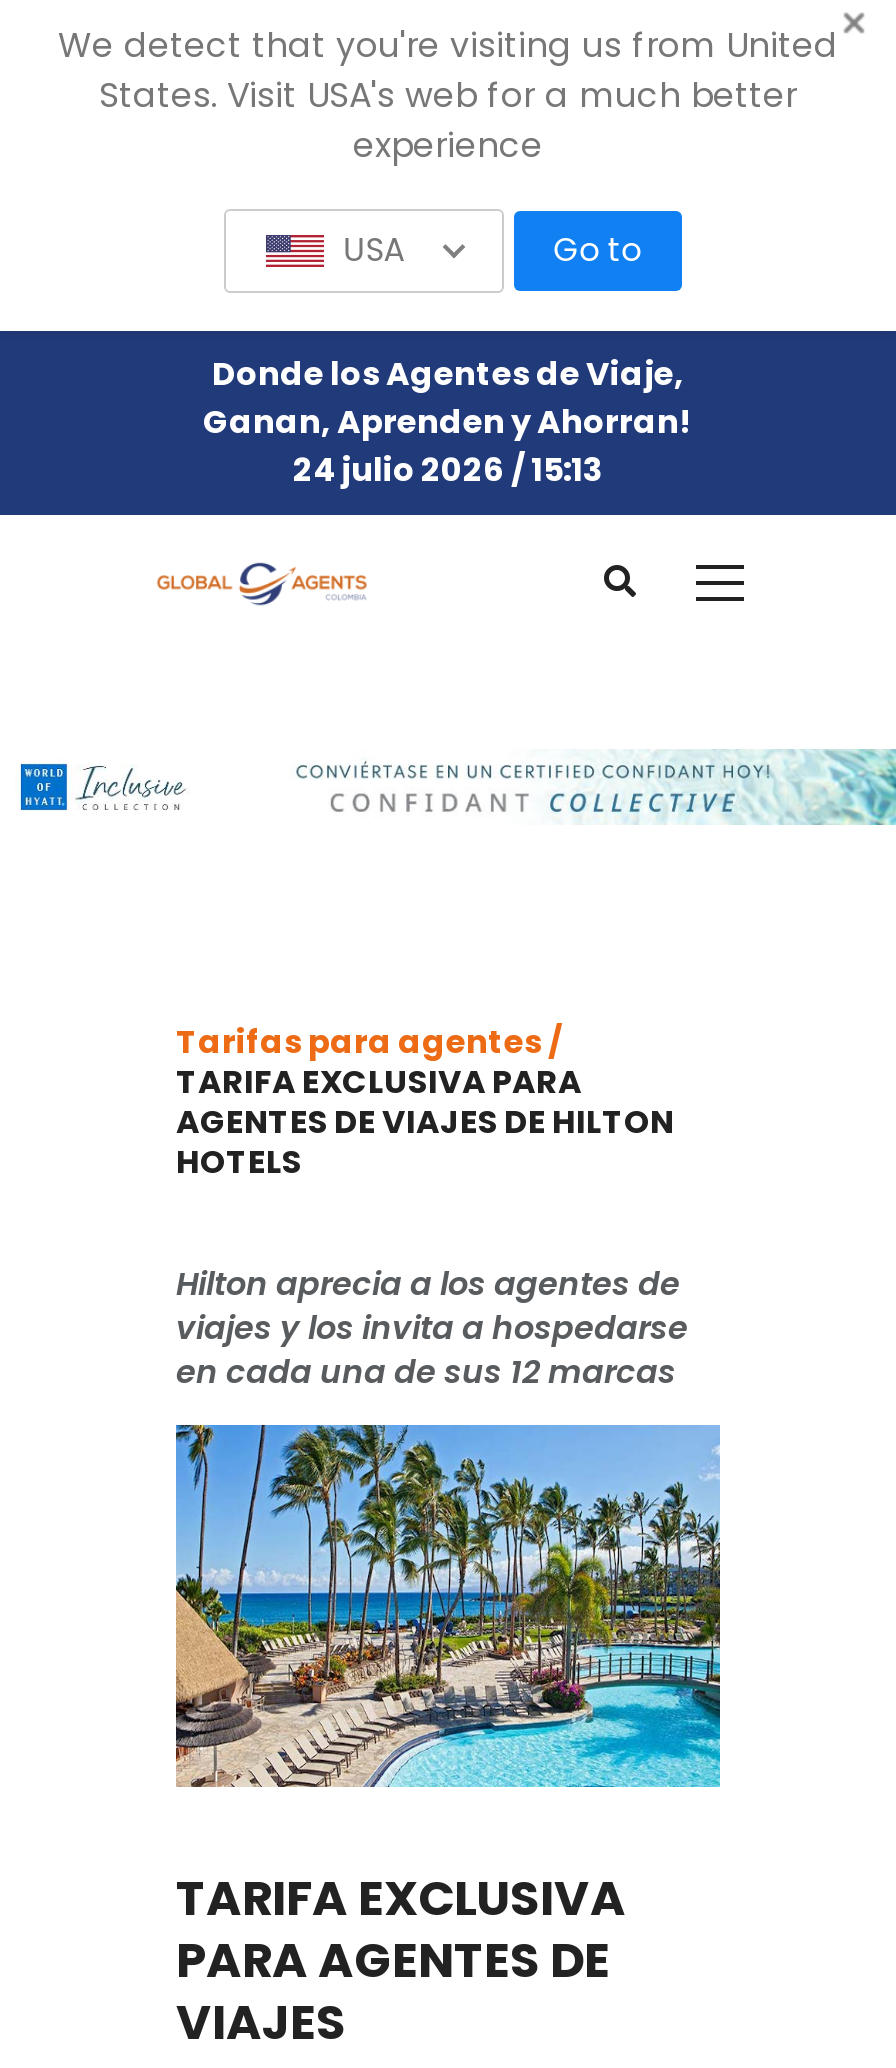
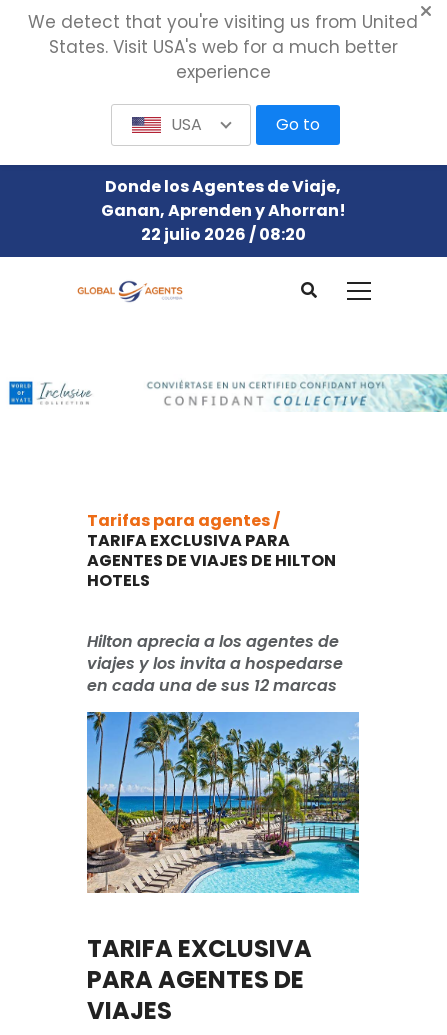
- 24 julio 2026 / 15:13
+ 22 julio 2026 / 08:20
